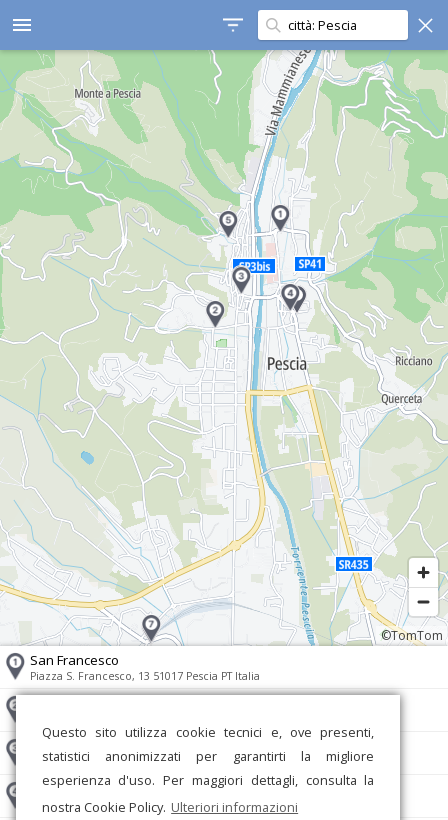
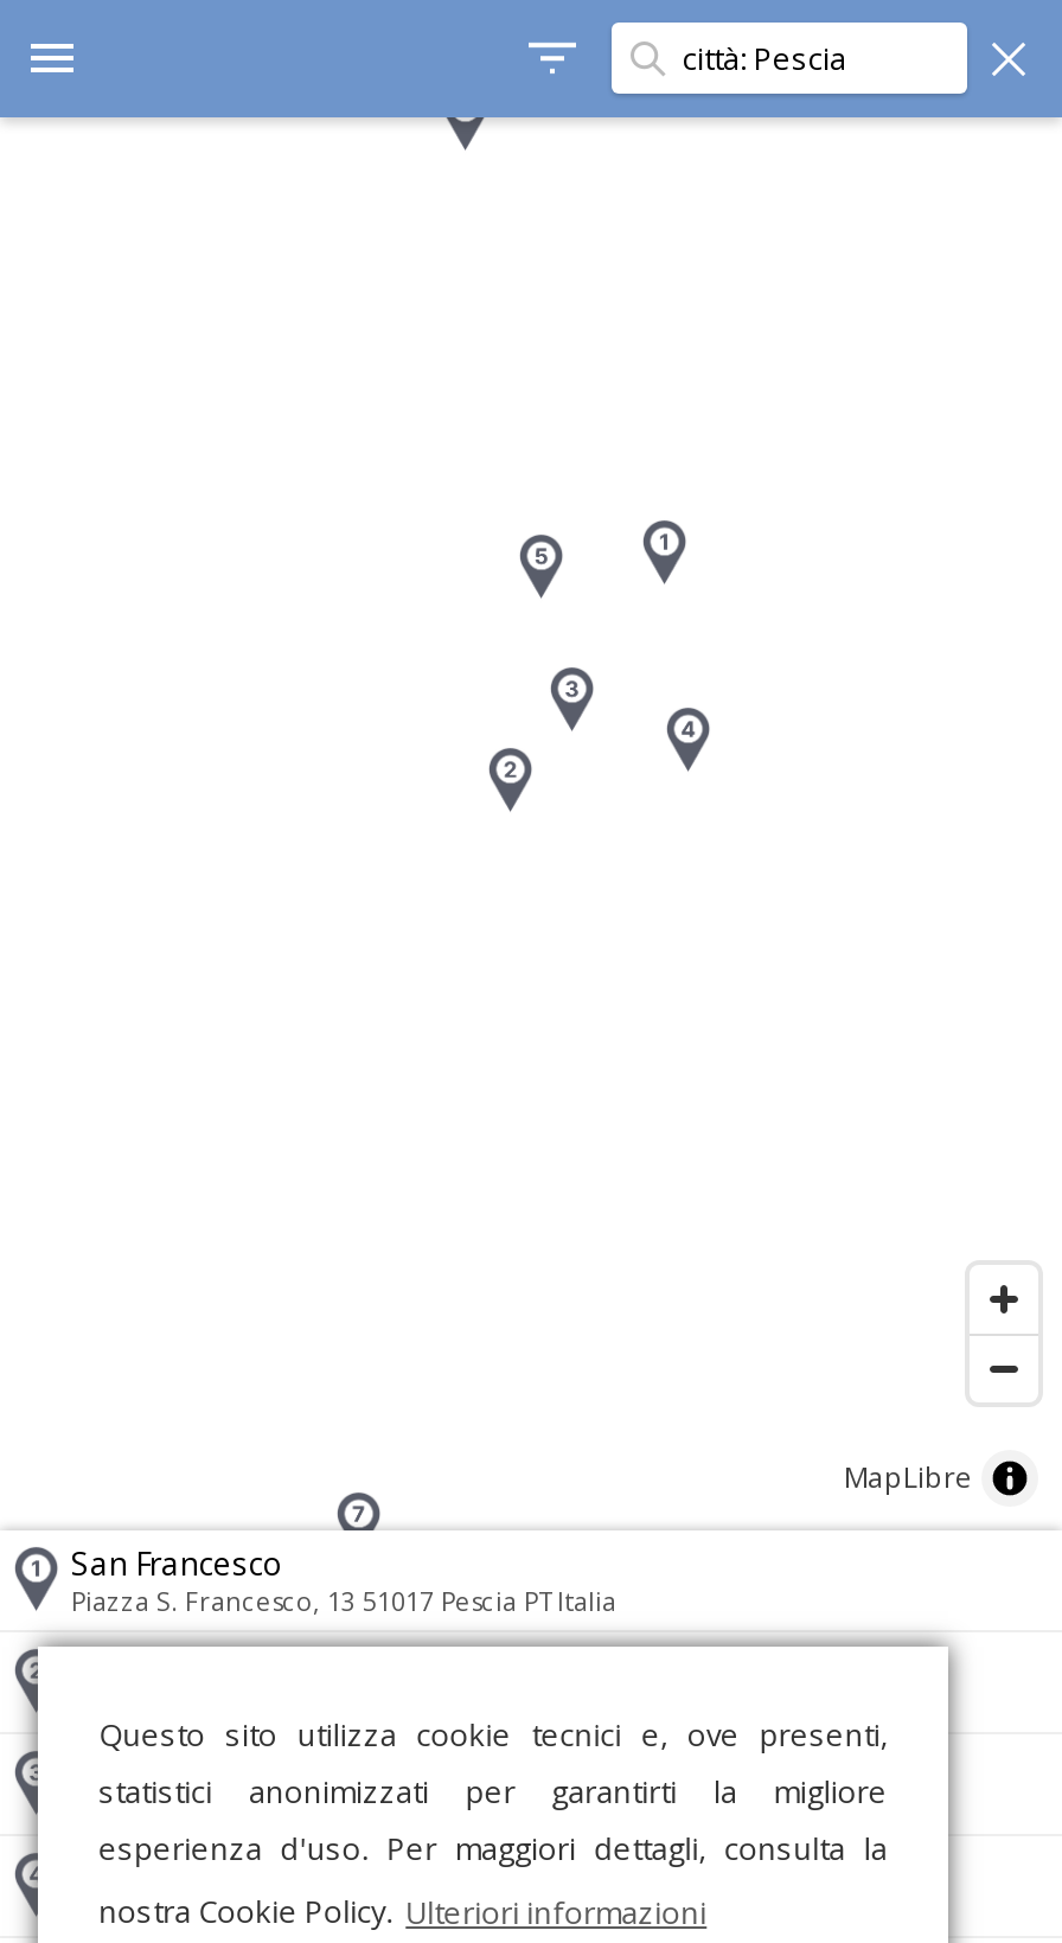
- [image]

- ©TomTom
+ MapLibre
